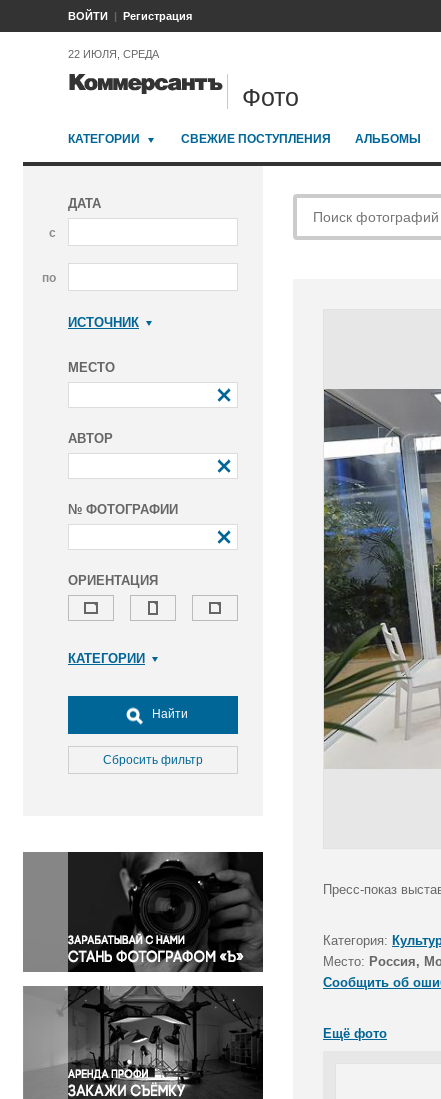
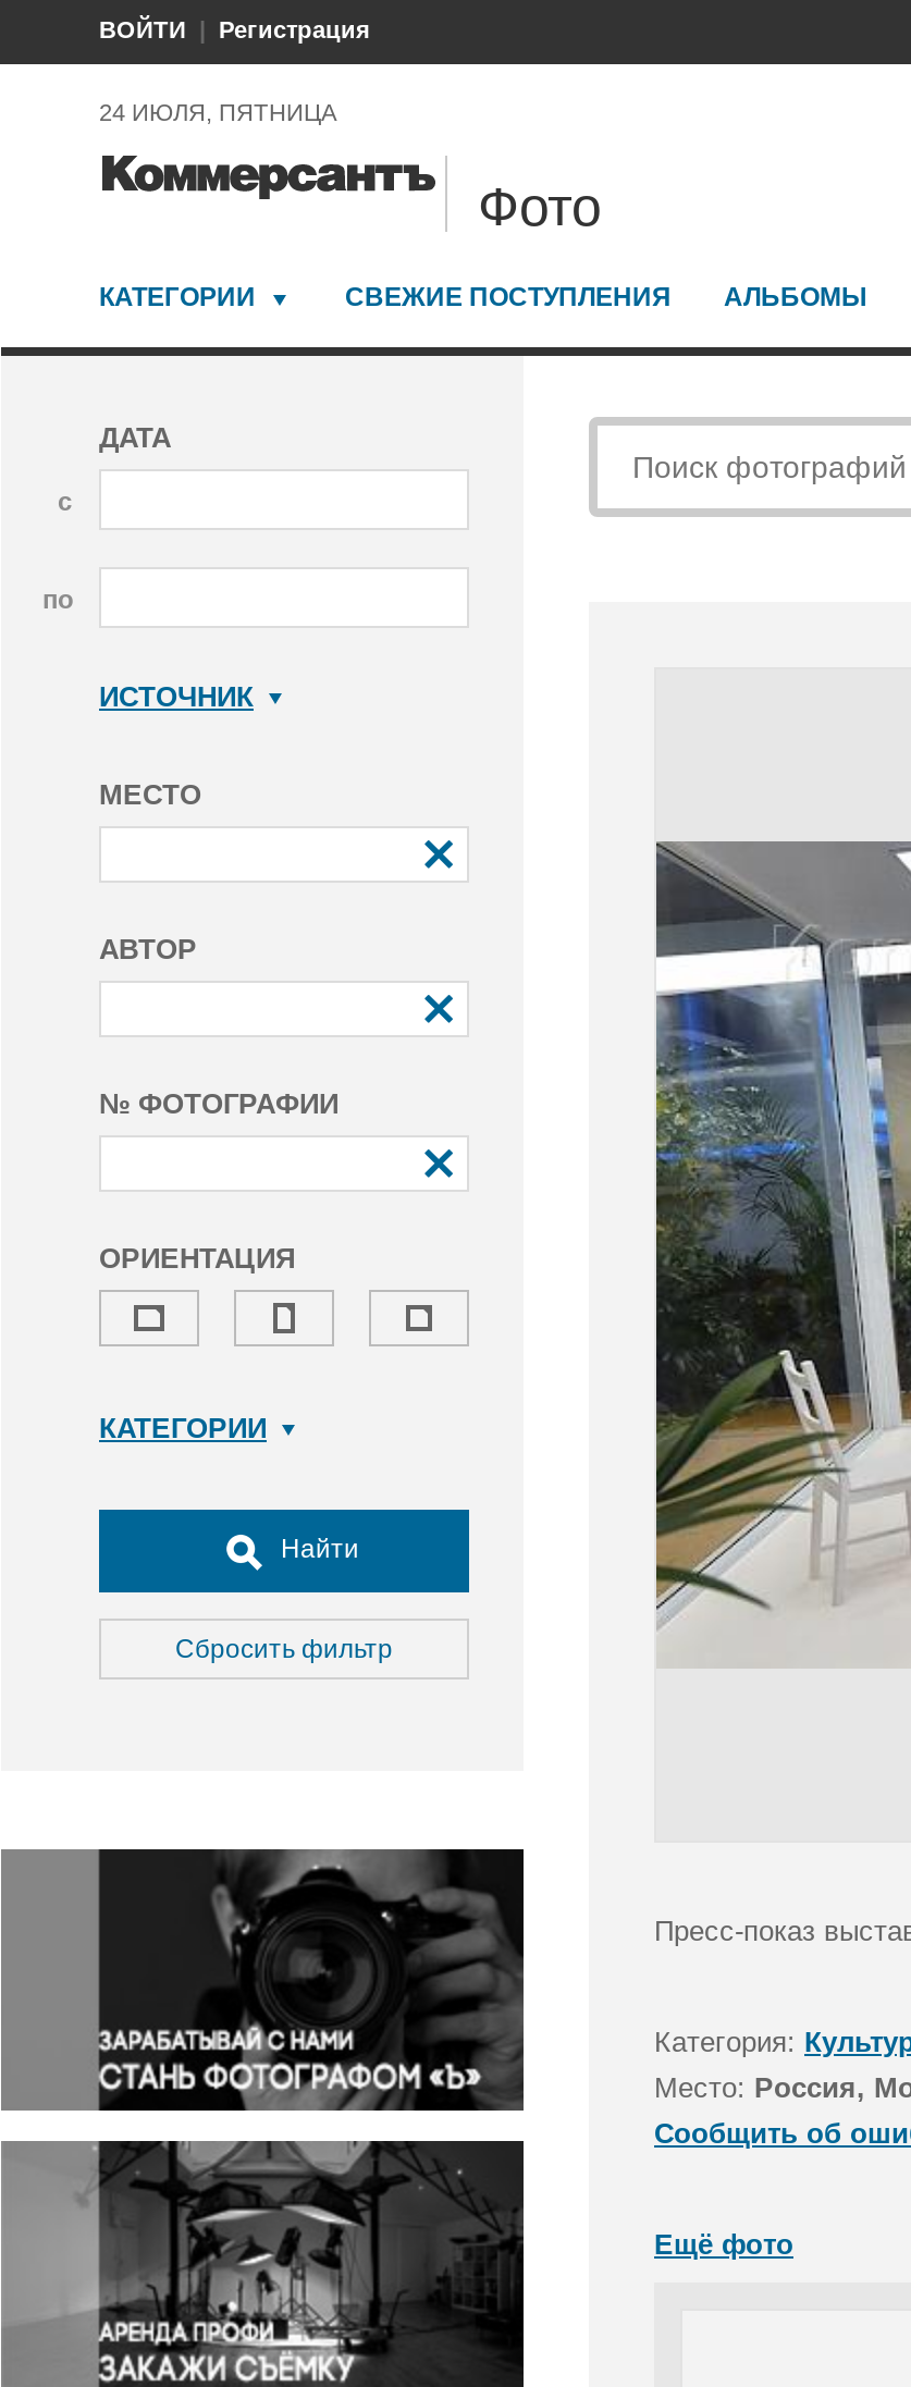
- 22 ИЮЛЯ, СРЕДА
+ 24 ИЮЛЯ, ПЯТНИЦА
